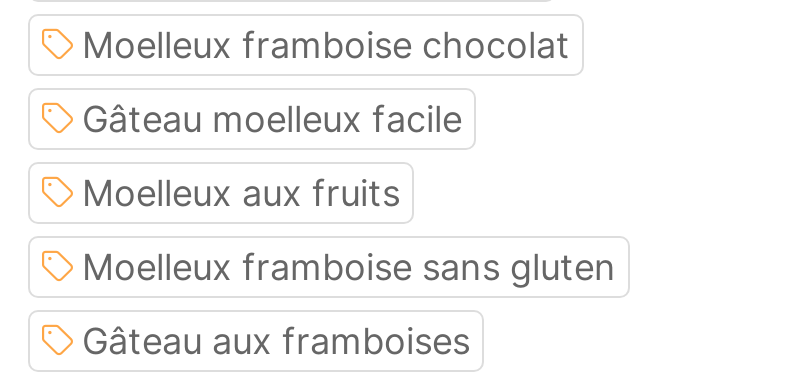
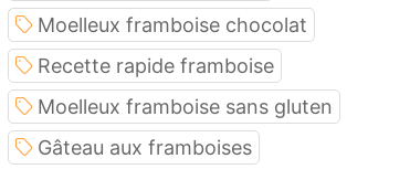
- Gâteau moelleux facile
- Moelleux aux fruits
+ Recette rapide framboise
